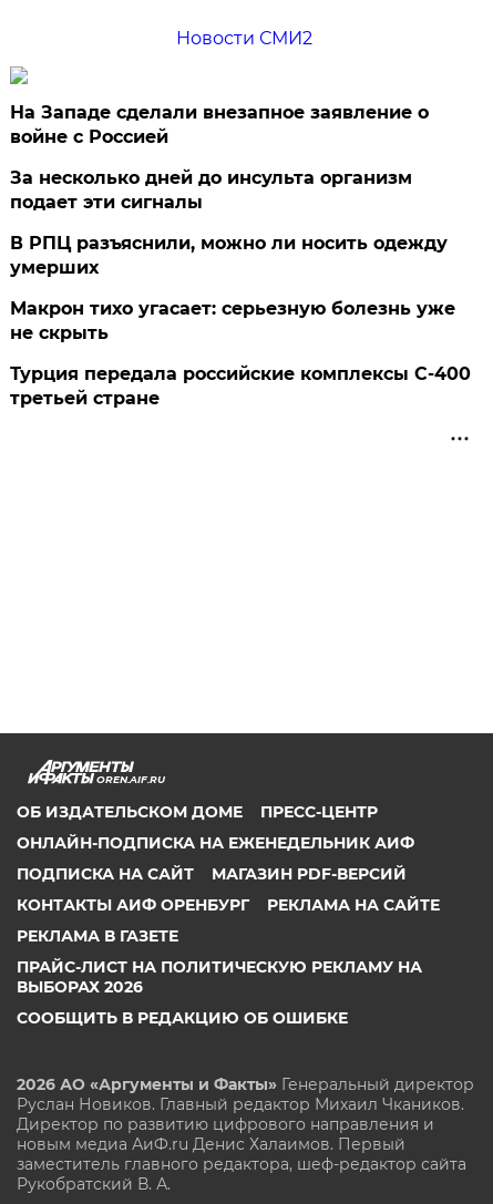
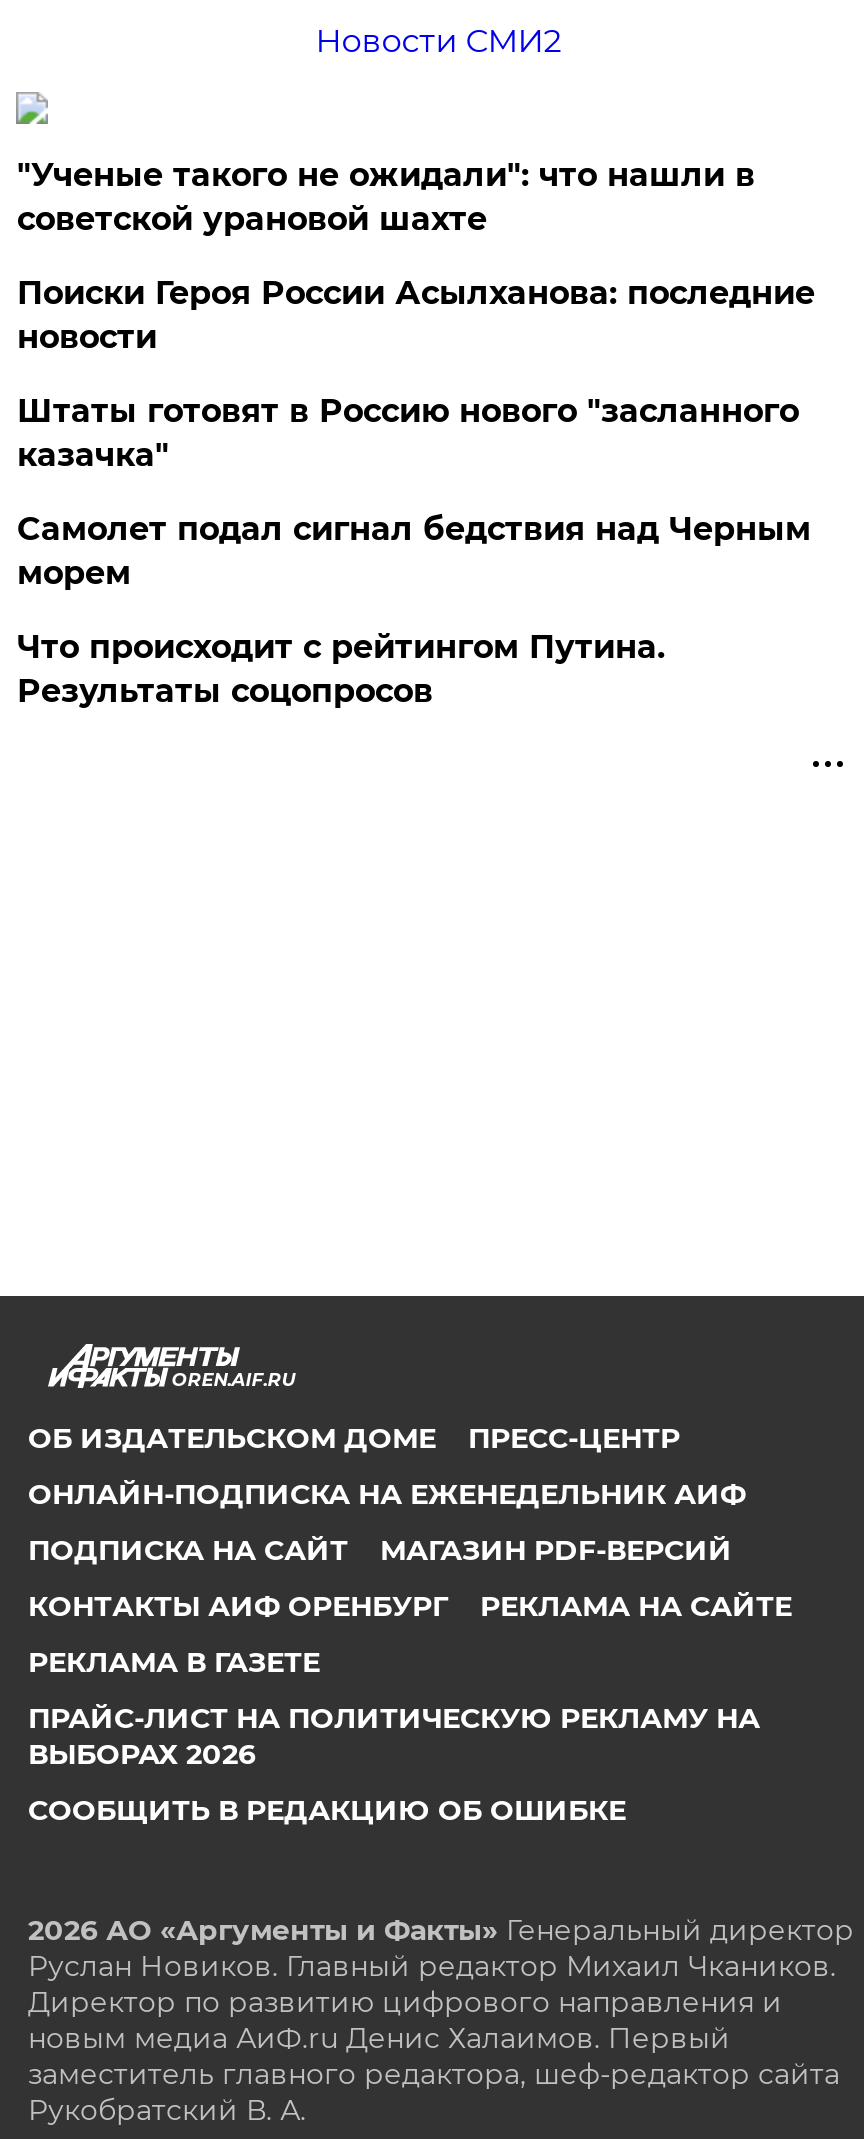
- На Западе сделали внезапное заявление о
- войне с Россией
+ "Ученые такого не ожидали": что нашли в
+ советской урановой шахте

- За несколько дней до инсульта организм
- подает эти сигналы
+ Поиски Героя России Асылханова: последние
+ новости

- В РПЦ разъяснили, можно ли носить одежду
- умерших
+ Штаты готовят в Россию нового "засланного
+ казачка"

- Макрон тихо угасает: серьезную болезнь уже
- не скрыть
+ Самолет подал сигнал бедствия над Черным
+ морем

- Турция передала российские комплексы С-400
- третьей стране
+ Что происходит с рейтингом Путина.
+ Результаты соцопросов
